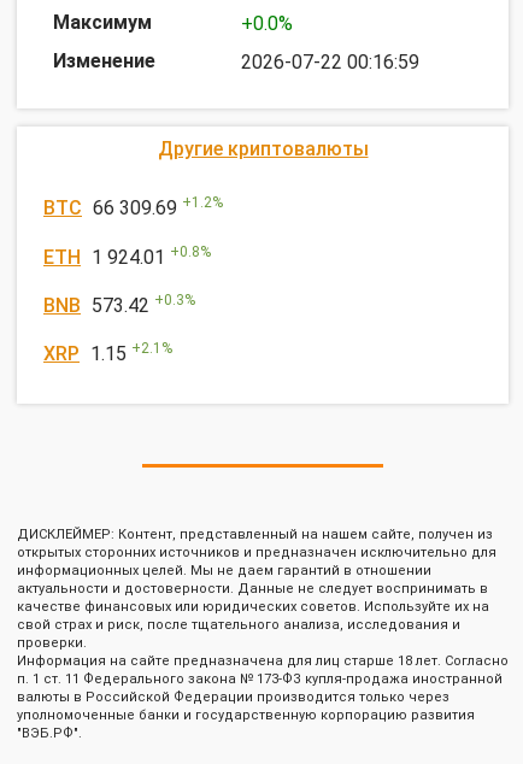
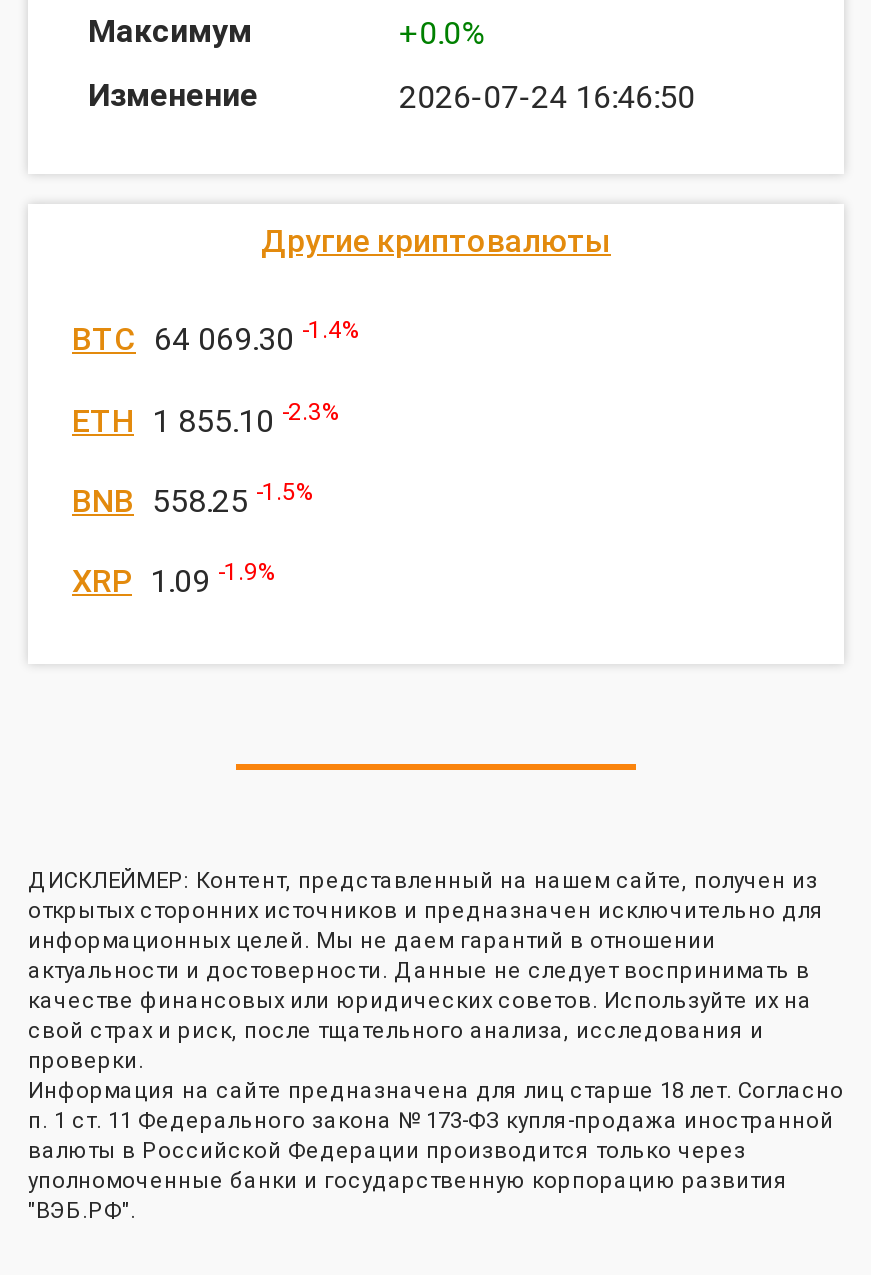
- 2026-07-22 00:16:59
+ 2026-07-24 16:46:50

- BTC 66 309.69 + 1.2%
+ BTC 64 069.30 -1.4%

- ETH 1 924.01 +0.8%
+ ETH 1 855.10 -2.3%

- BNB 573.42 +0.3%
+ BNB 558.25 -1.5%

- XRP 1.15 +2.1%
+ XRP 1.09 -1.9%
